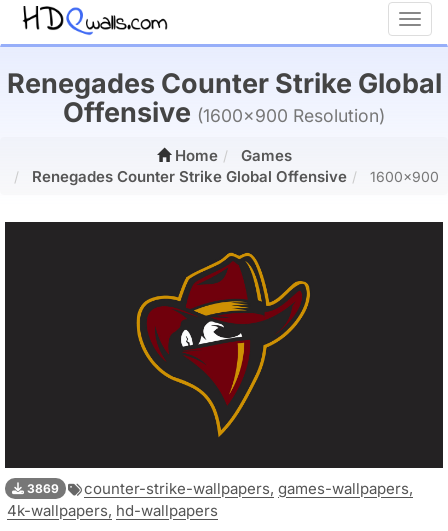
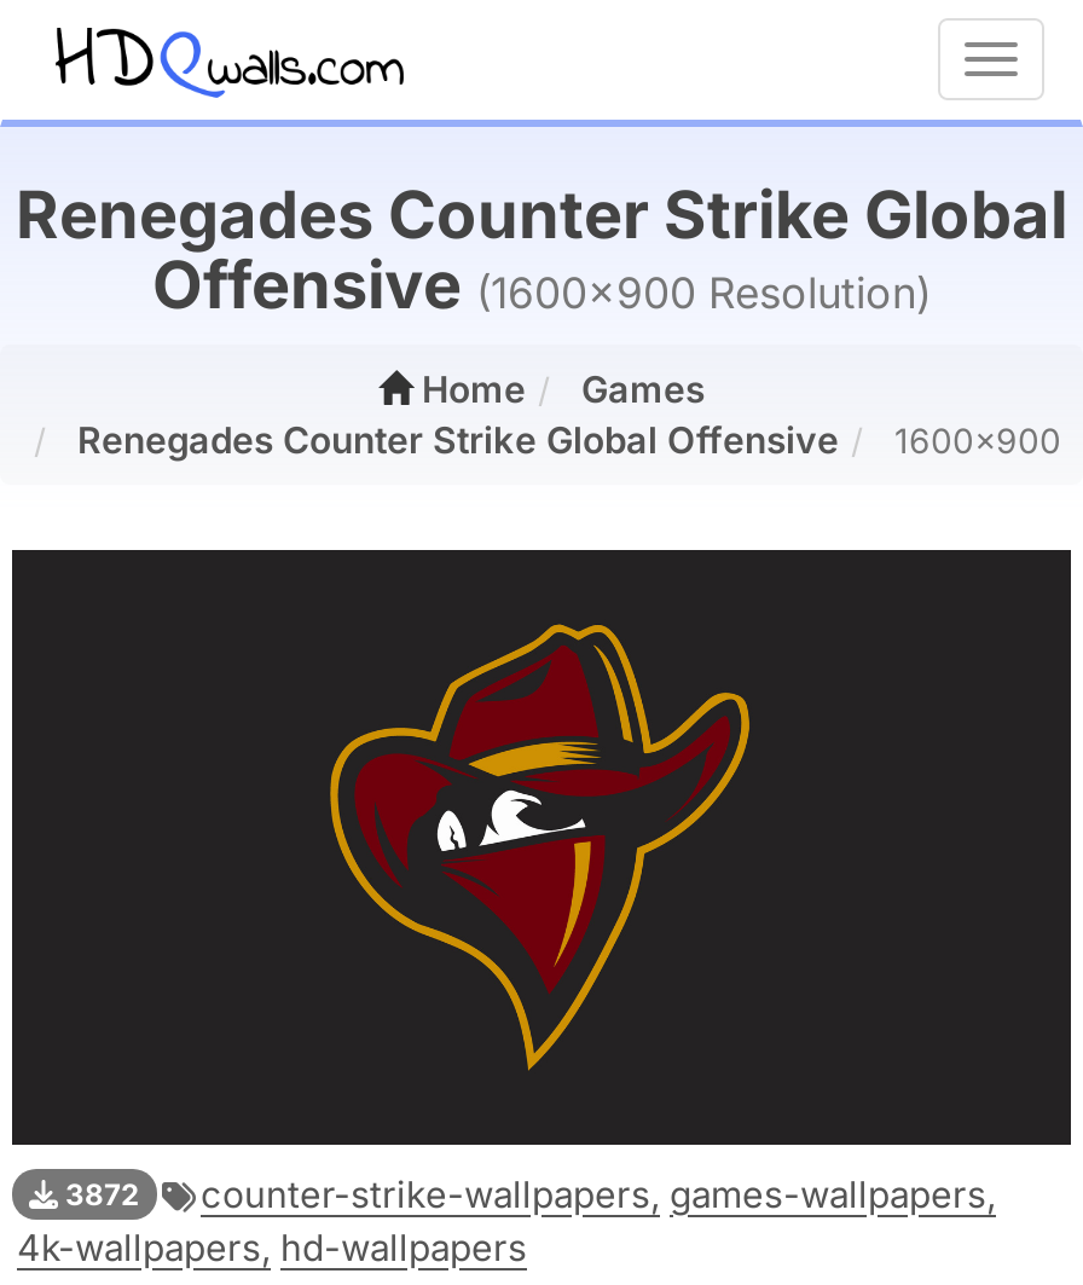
- 3869 counter-strike-wallpapers, games-wallpapers,
+ 3872 counter-strike-wallpapers, games-wallpapers,
